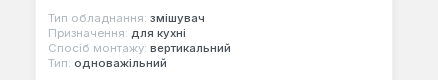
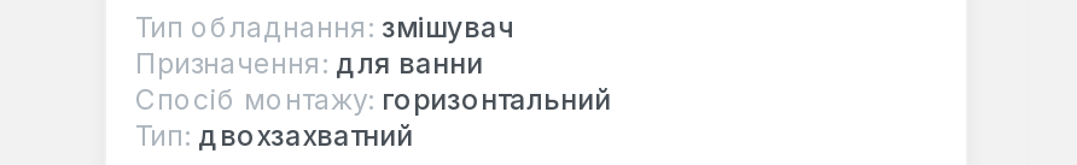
- Призначення: для кухні
+ Призначення: для ванни

- Спосіб монтажу: вертикальний
+ Спосіб монтажу: горизонтальний

- Тип: одноважільний
+ Тип: двохзахватний
